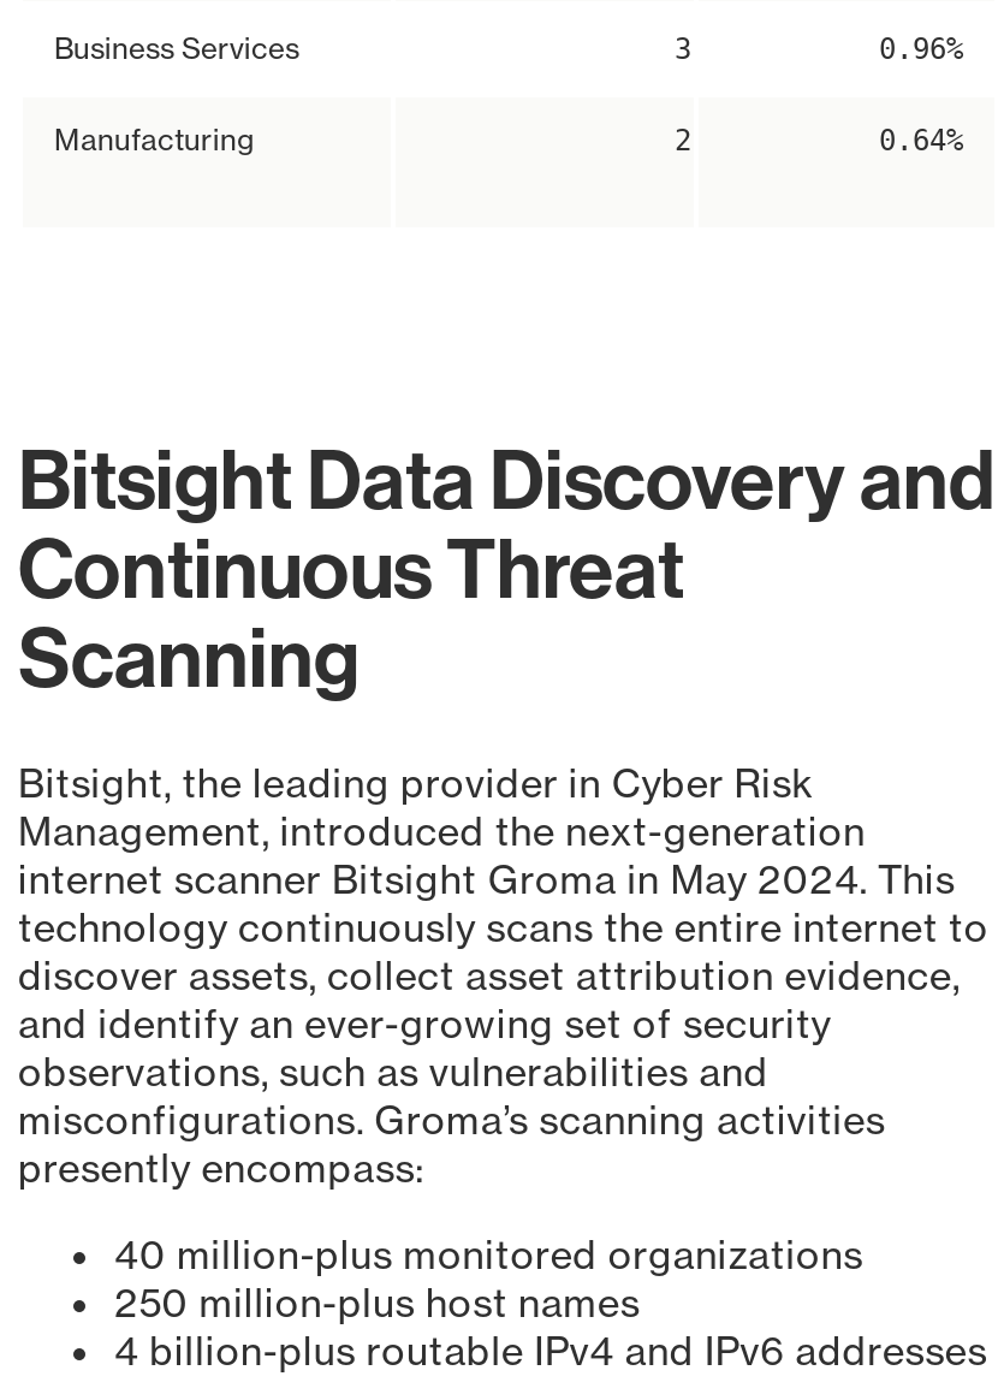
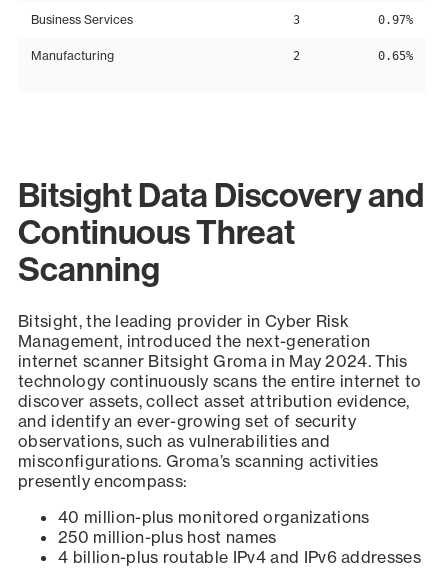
- 0.96%
+ 0.97%

- 0.64%
+ 0.65%
